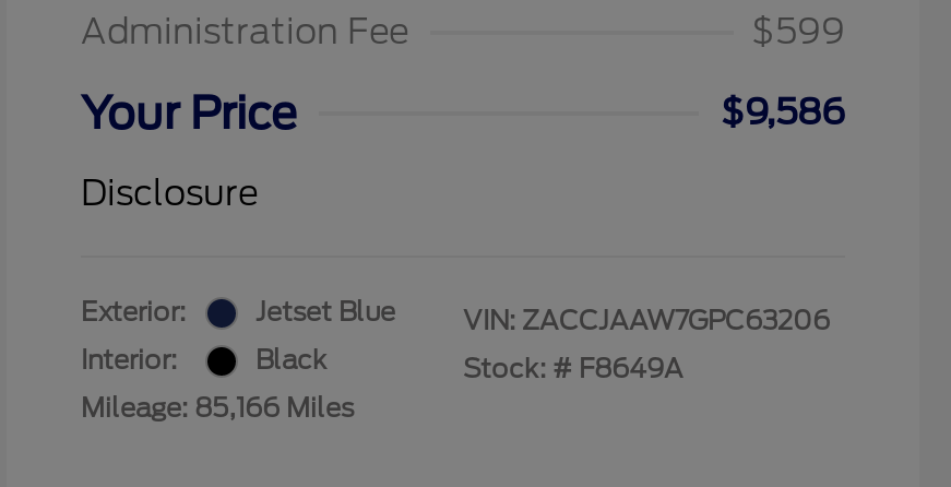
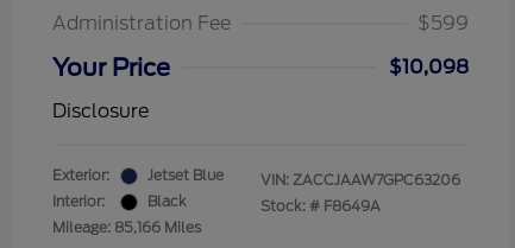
- $9,586
+ $10,098
